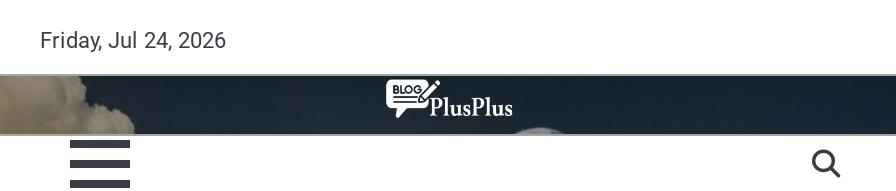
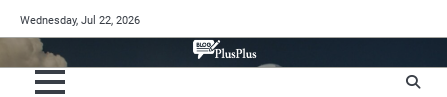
- Friday, Jul 24, 2026
+ Wednesday, Jul 22, 2026
